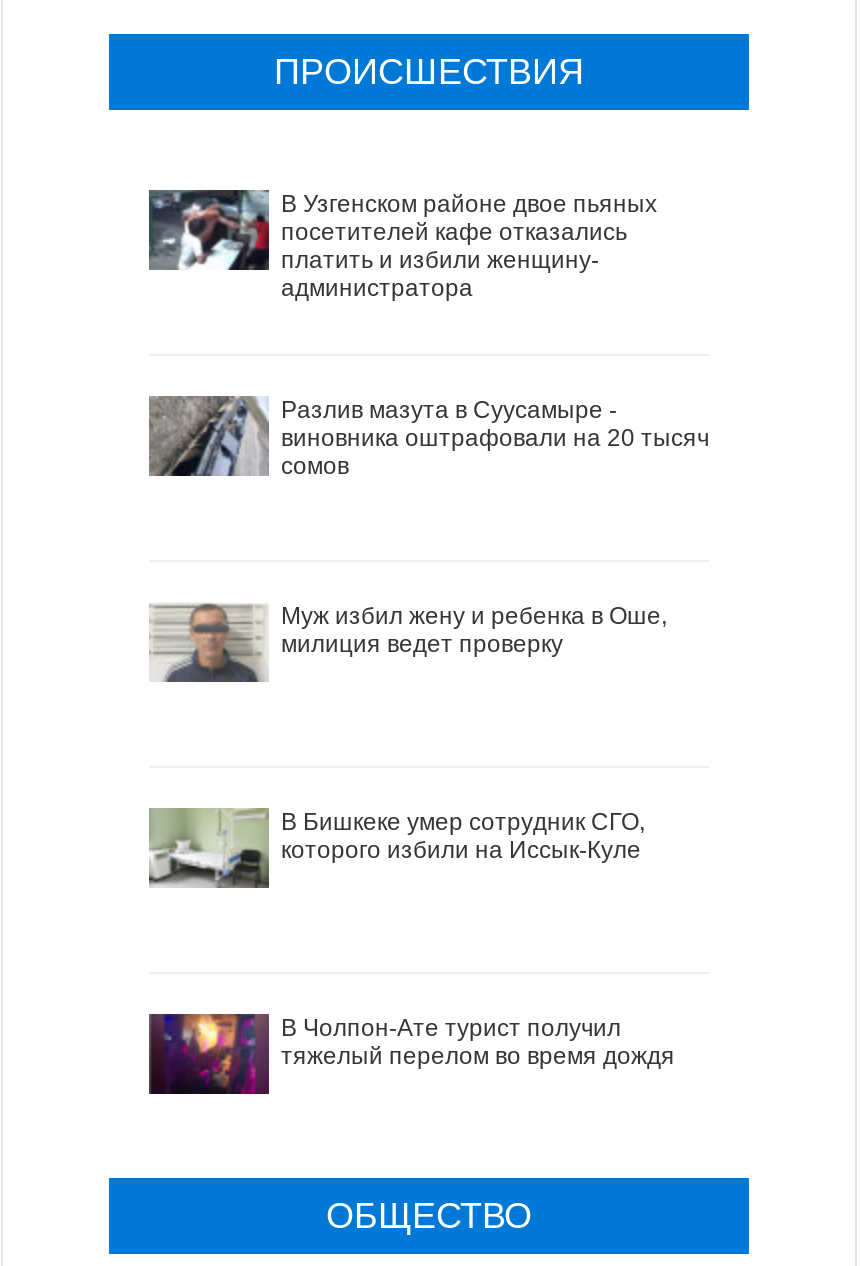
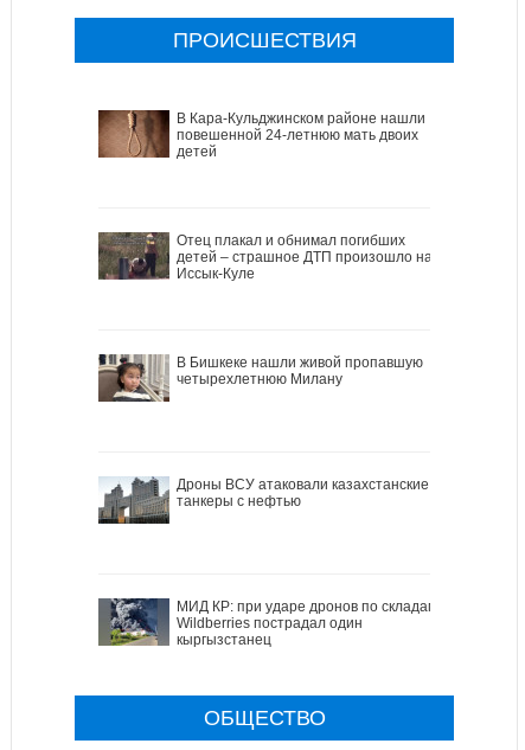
- [image]
- В Узгенском районе двое пьяных
- посетителей кафе отказались
- платить и избили женщину-
- администратора
+ [image]
+ В Кара-Кульджинском районе нашли
+ повешенной 24-летнюю мать двоих
+ детей

- [image]
- Разлив мазута в Суусамыре -
- виновника оштрафовали на 20 тысяч
- сомов
+ [image]
+ Отец плакал и обнимал погибших
+ детей – страшное ДТП произошло на
+ Иссык-Куле

- [image]
- Муж избил жену и ребенка в Оше,
- милиция ведет проверку
+ [image]
+ В Бишкеке нашли живой пропавшую
+ четырехлетнюю Милану

- [image]
- В Бишкеке умер сотрудник СГО,
- которого избили на Иссык-Куле
+ [image]
+ Дроны ВСУ атаковали казахстанские
+ танкеры с нефтью

- [image]
- В Чолпон-Ате турист получил
- тяжелый перелом во время дождя
+ [image]
+ МИД КР: при ударе дронов по складам
+ Wildberries пострадал один
+ кыргызстанец
